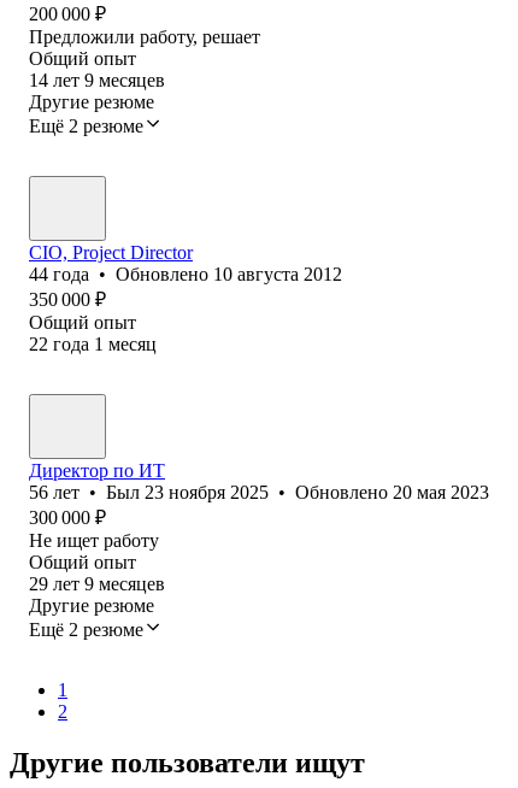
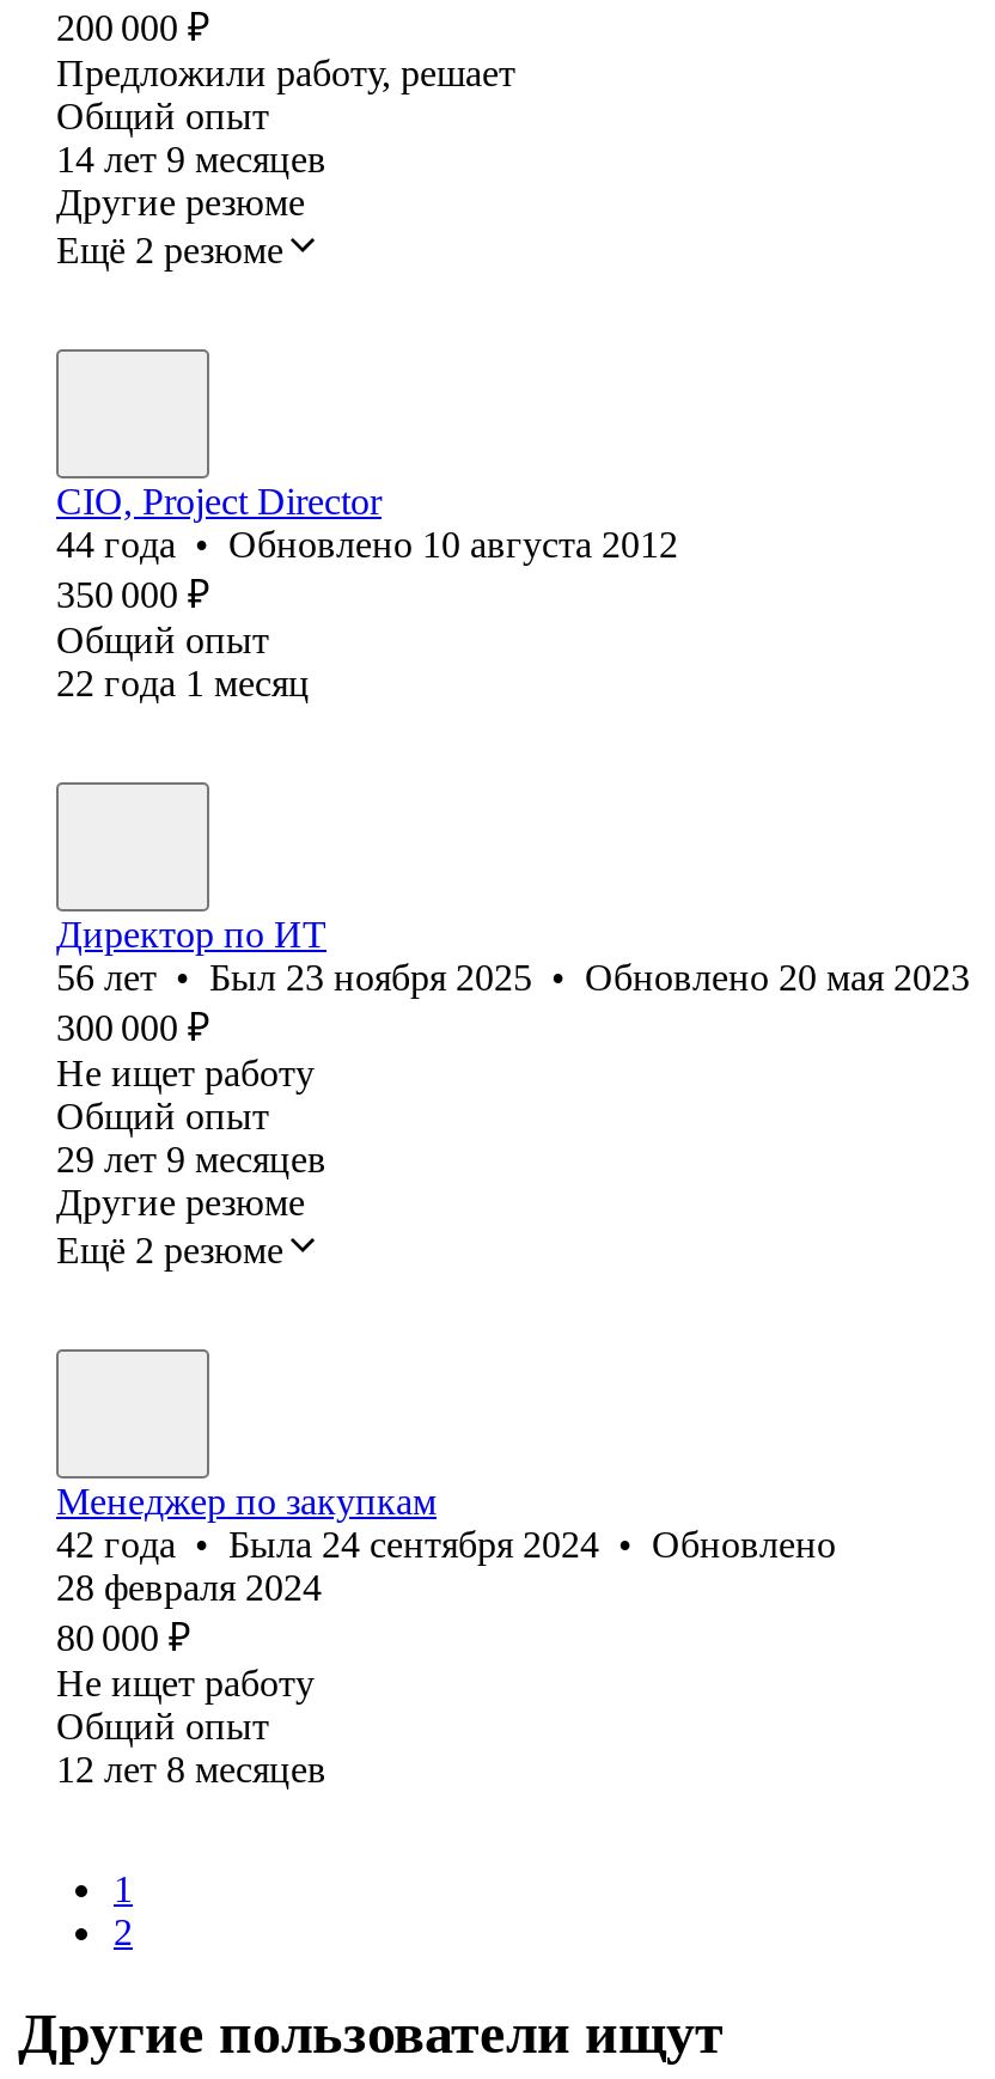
+ Менеджер по закупкам
+ 42 года • Была 24 сентября 2024 • Обновлено
+ 28 февраля 2024
+ 80 000 ₽
+ Не ищет работу
+ Общий опыт
+ 12 лет 8 месяцев
